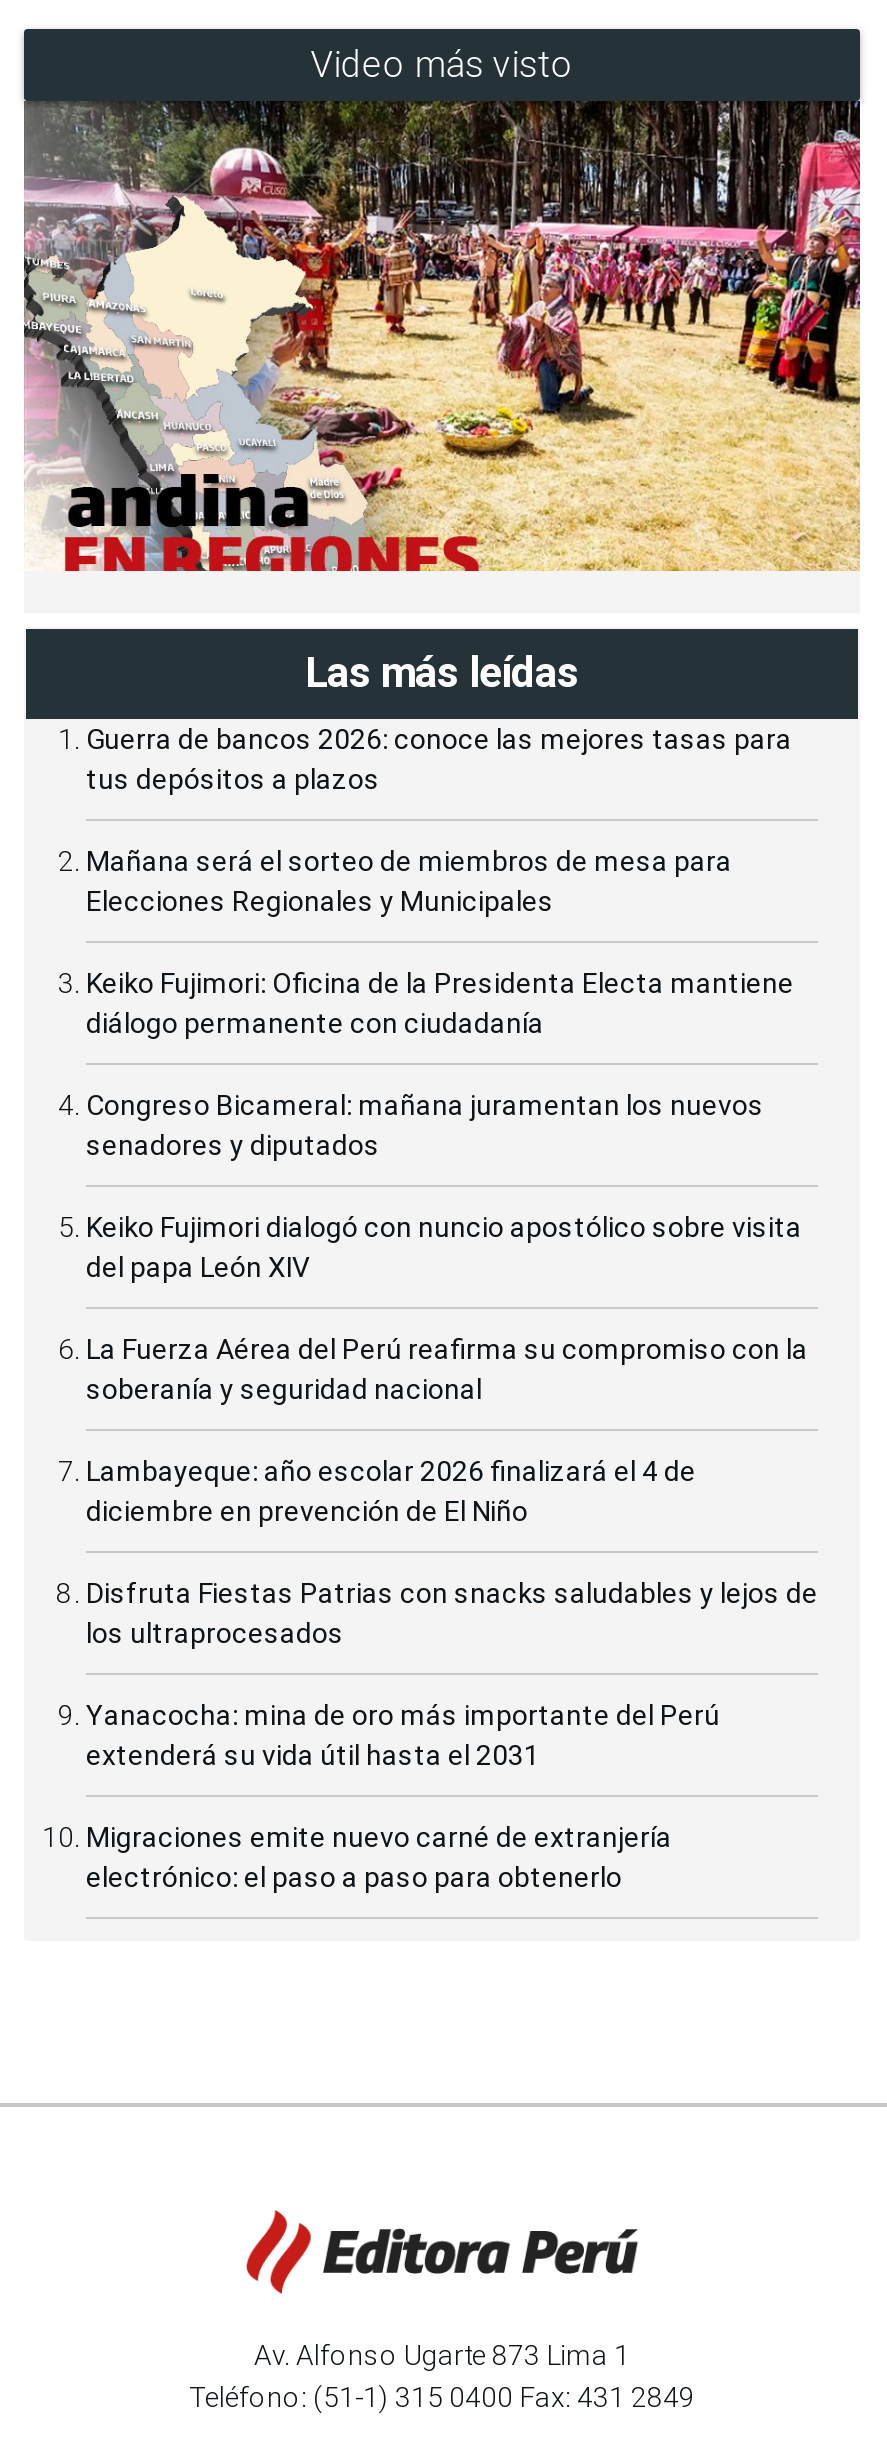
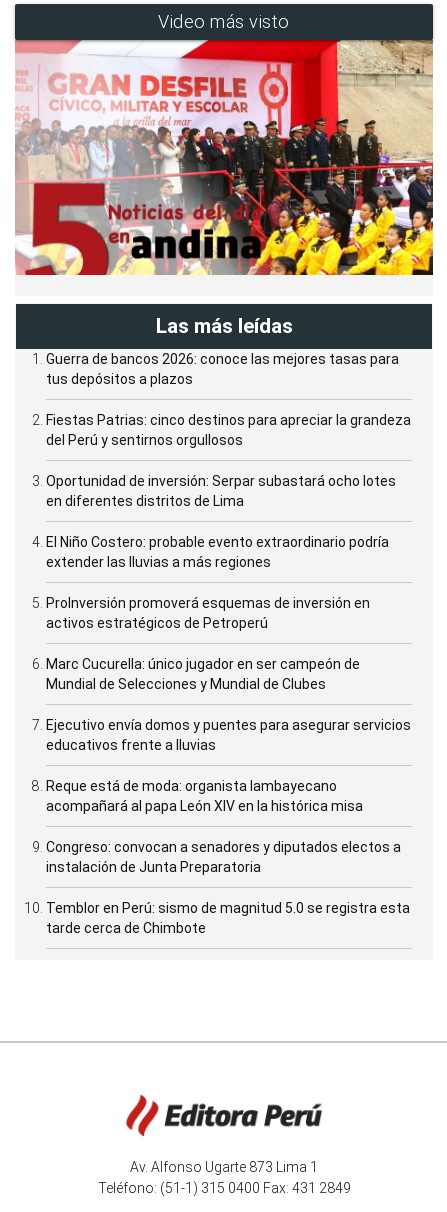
- [image]
+ [image]

- Mañana será el sorteo de miembros de mesa para
- Elecciones Regionales y Municipales
+ Fiestas Patrias: cinco destinos para apreciar la grandeza
+ del Perú y sentirnos orgullosos

- Keiko Fujimori: Oficina de la Presidenta Electa mantiene
- diálogo permanente con ciudadanía
+ Oportunidad de inversión: Serpar subastará ocho lotes
+ en diferentes distritos de Lima

- Congreso Bicameral: mañana juramentan los nuevos
- senadores y diputados
+ El Niño Costero: probable evento extraordinario podría
+ extender las lluvias a más regiones

- Keiko Fujimori dialogó con nuncio apostólico sobre visita
- del papa León XIV
+ ProInversión promoverá esquemas de inversión en
+ activos estratégicos de Petroperú

- La Fuerza Aérea del Perú reafirma su compromiso con la
- soberanía y seguridad nacional
+ Marc Cucurella: único jugador en ser campeón de
+ Mundial de Selecciones y Mundial de Clubes

- Lambayeque: año escolar 2026 finalizará el 4 de
- diciembre en prevención de El Niño
+ Ejecutivo envía domos y puentes para asegurar servicios
+ educativos frente a lluvias

- Disfruta Fiestas Patrias con snacks saludables y lejos de
- los ultraprocesados
+ Reque está de moda: organista lambayecano
+ acompañará al papa León XIV en la histórica misa

- Yanacocha: mina de oro más importante del Perú
- extenderá su vida útil hasta el 2031
+ Congreso: convocan a senadores y diputados electos a
+ instalación de Junta Preparatoria

- Migraciones emite nuevo carné de extranjería
- electrónico: el paso a paso para obtenerlo
+ Temblor en Perú: sismo de magnitud 5.0 se registra esta
+ tarde cerca de Chimbote
